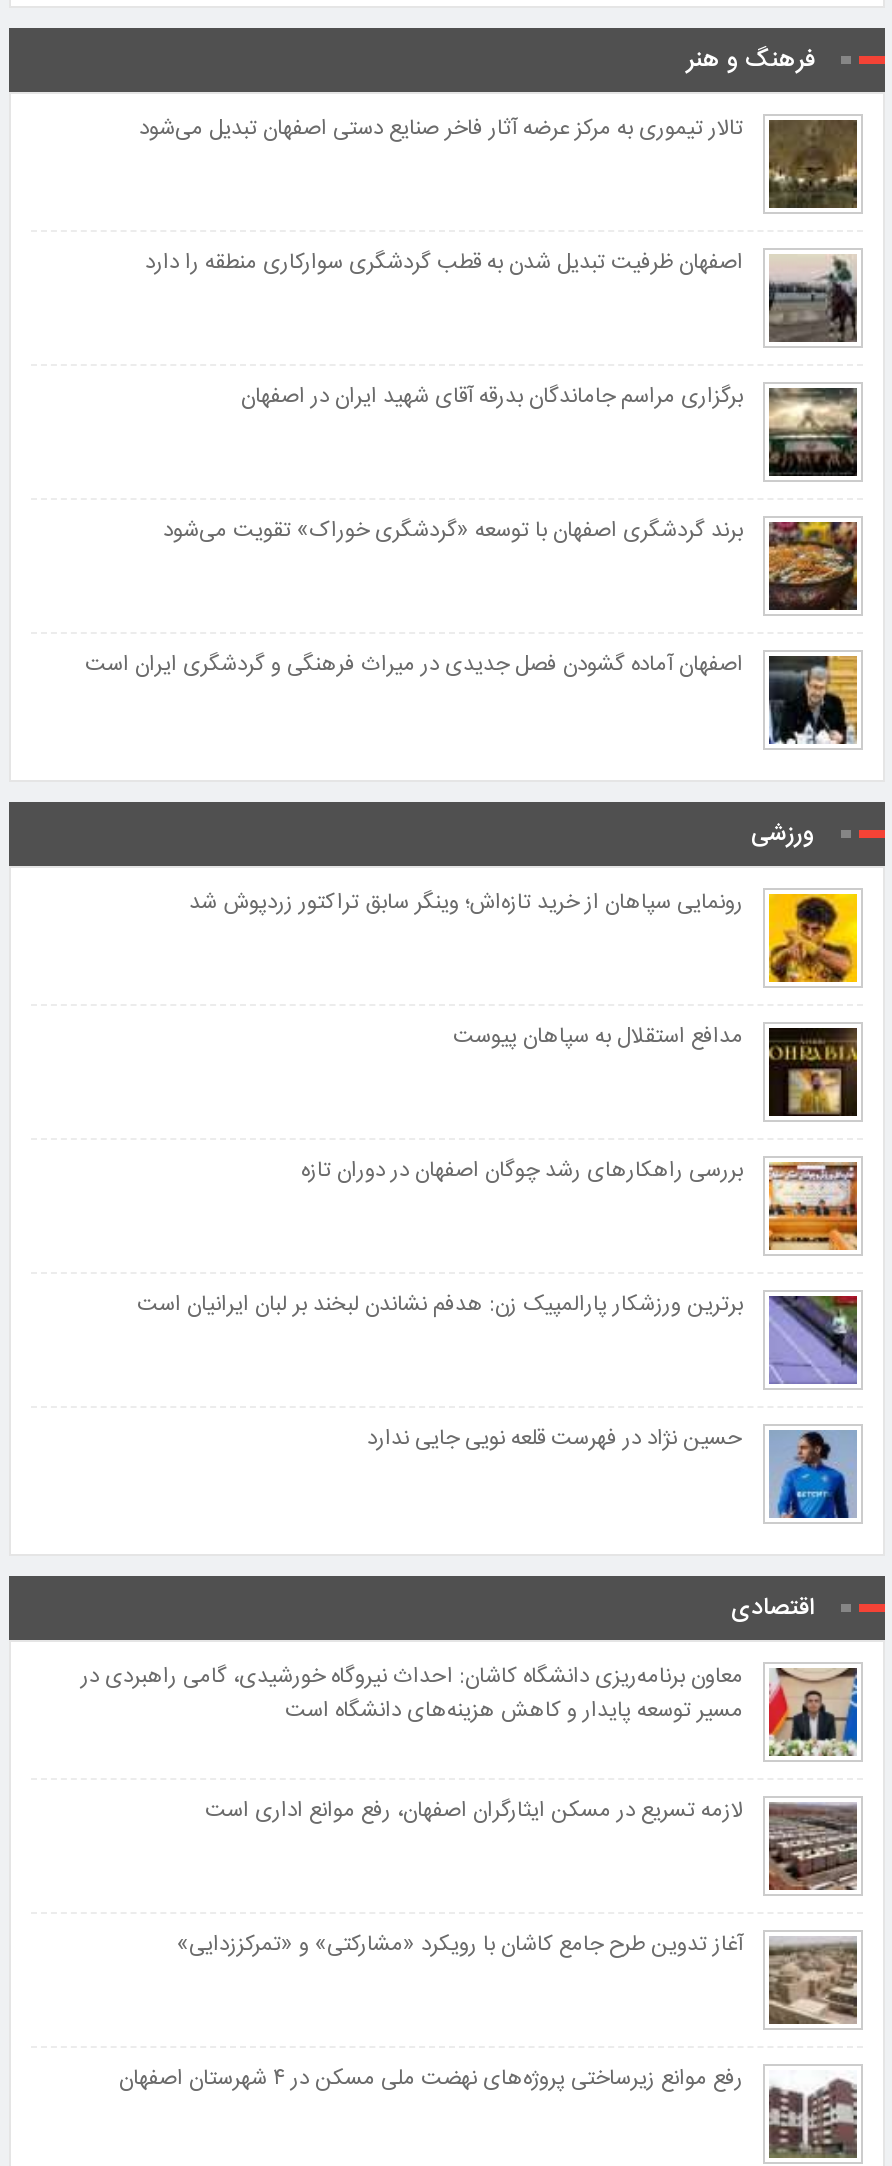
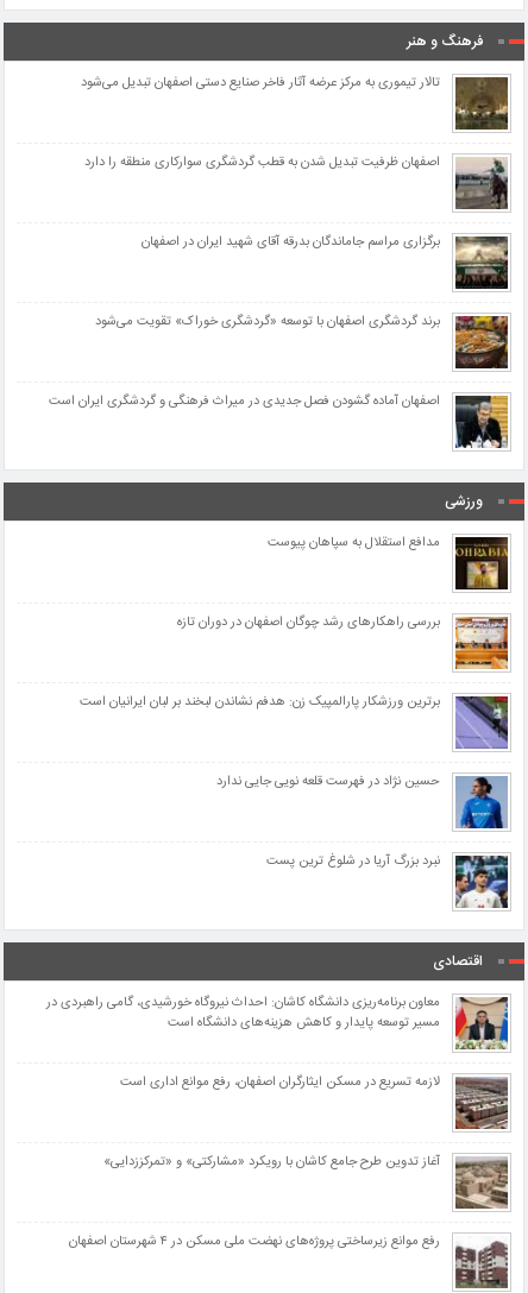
- [image]
- رونمایی سپاهان از خرید تازه‌اش؛ وینگر سابق تراکتور زردپوش شد

moved up: [image] | مدافع استقلال به سپاهان پیوست | بررسی راهکارهای رشد چوگان اصفهان در دوران تازه | برترین ورزشکار پارالمپیک زن: هدفم نشاندن لبخند بر لبان ایرانیان است | حسین نژاد در فهرست قلعه نویی جایی ندارد

moved up: [image]

+ [image]
+ نبرد بزرگ آریا در شلوغ ترین پست
